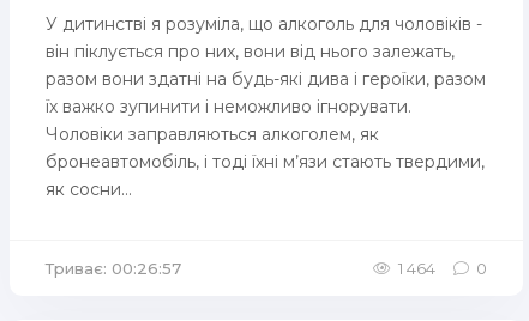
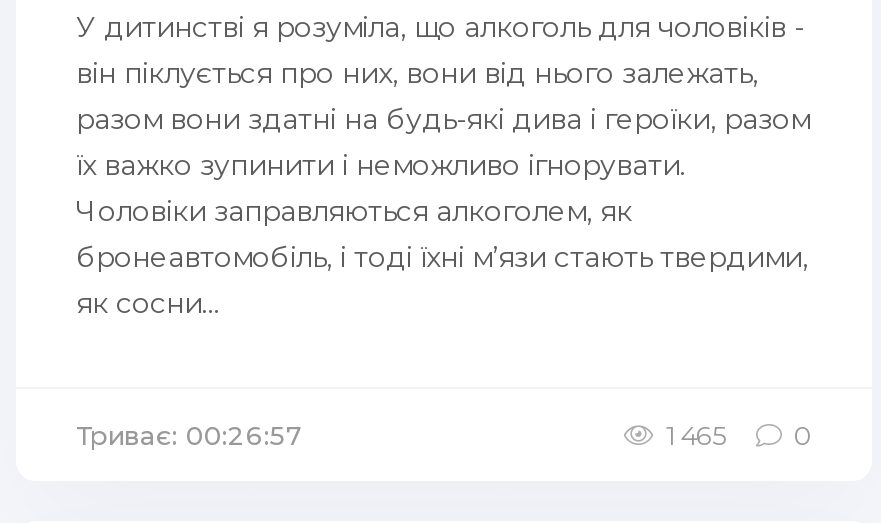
- 1 464
+ 1 465
